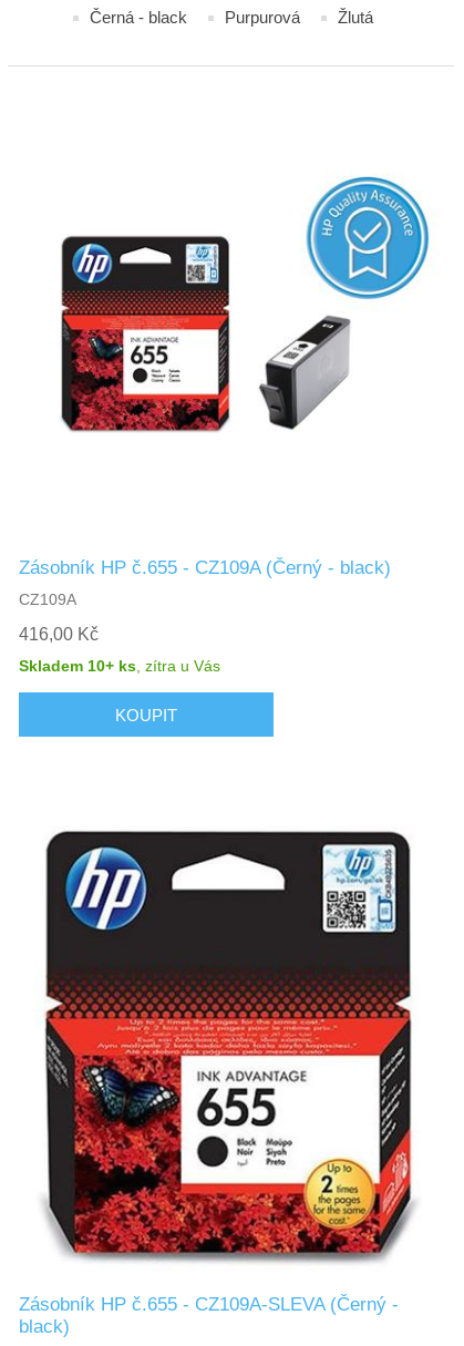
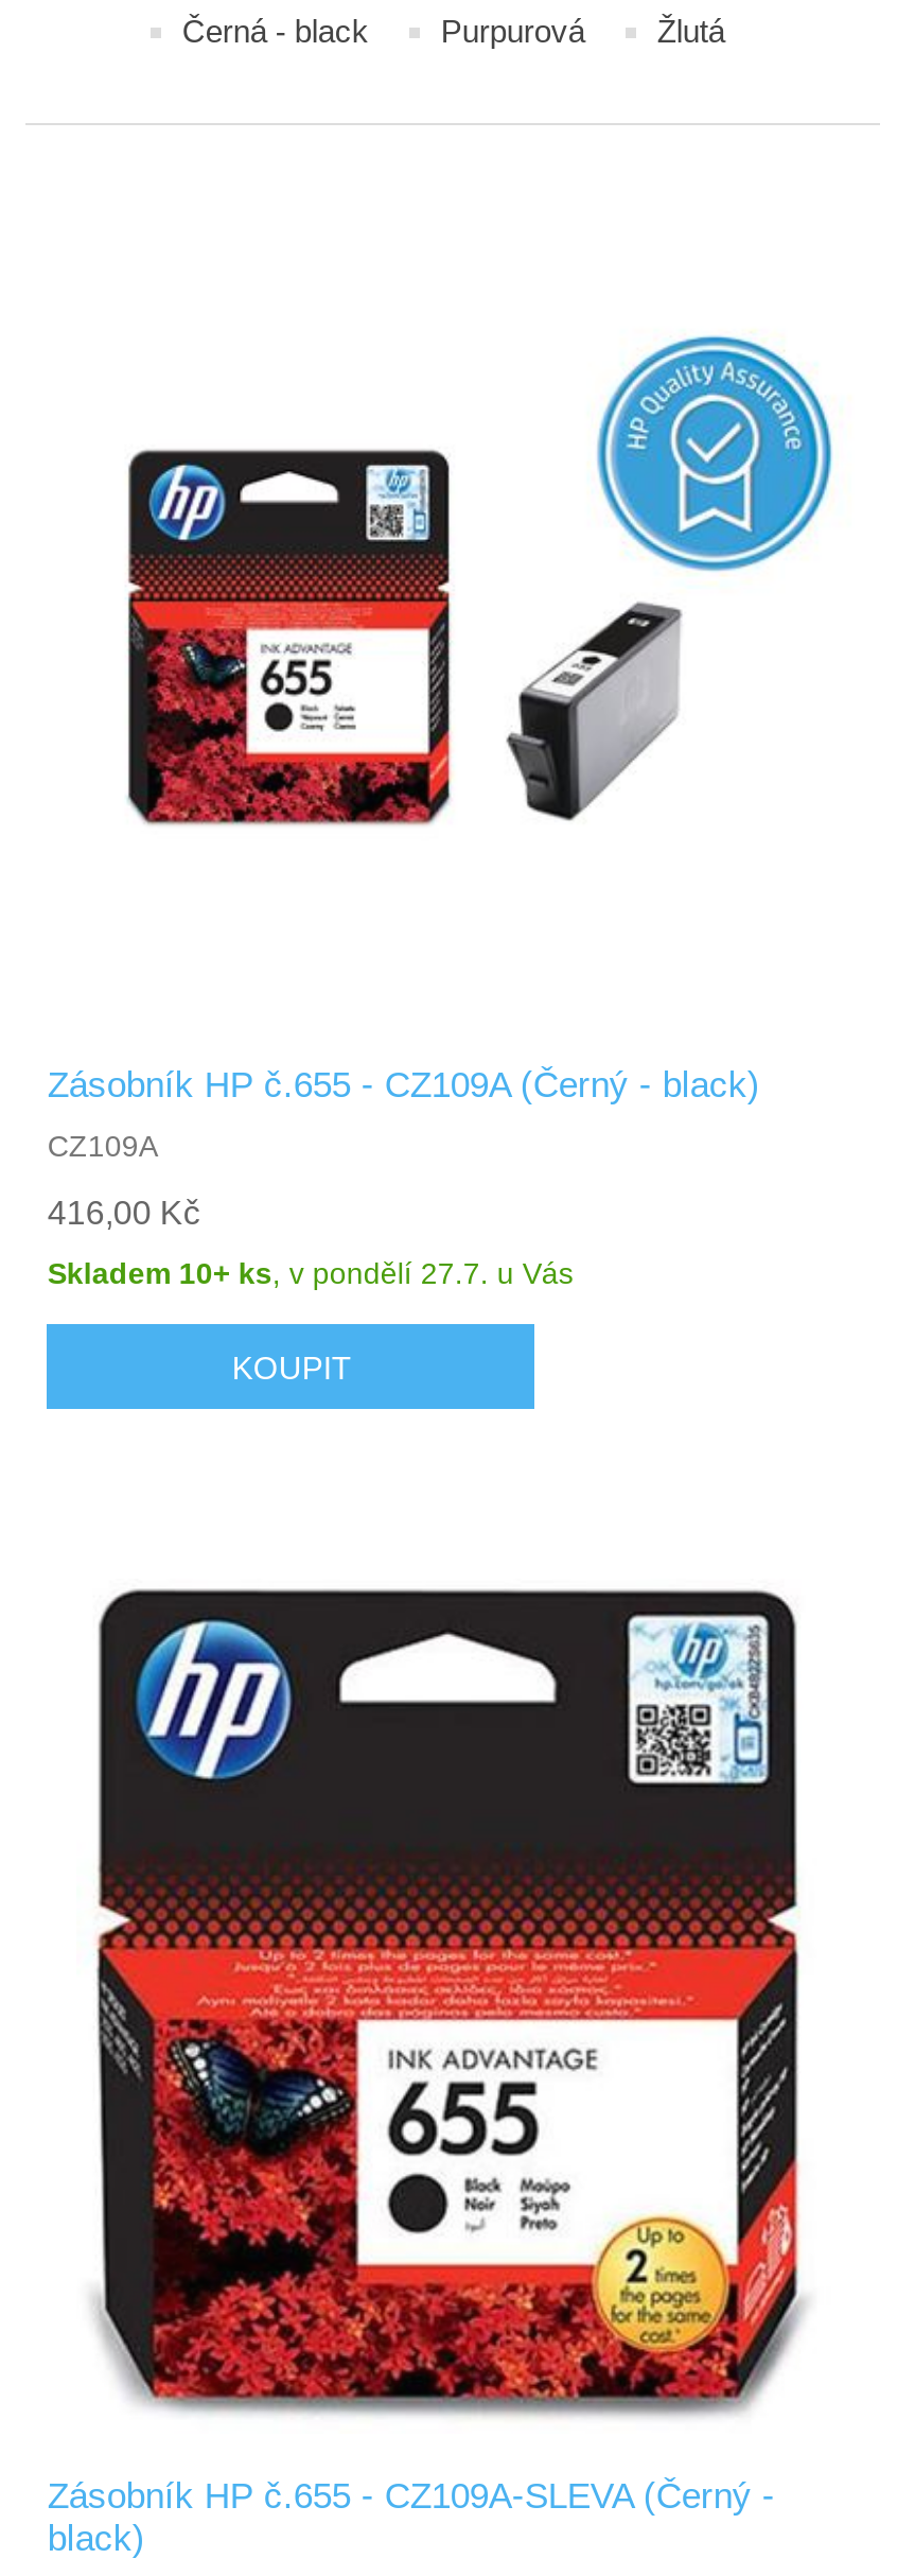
- Skladem 10+ ks, zítra u Vás
+ Skladem 10+ ks, v pondělí 27.7. u Vás
